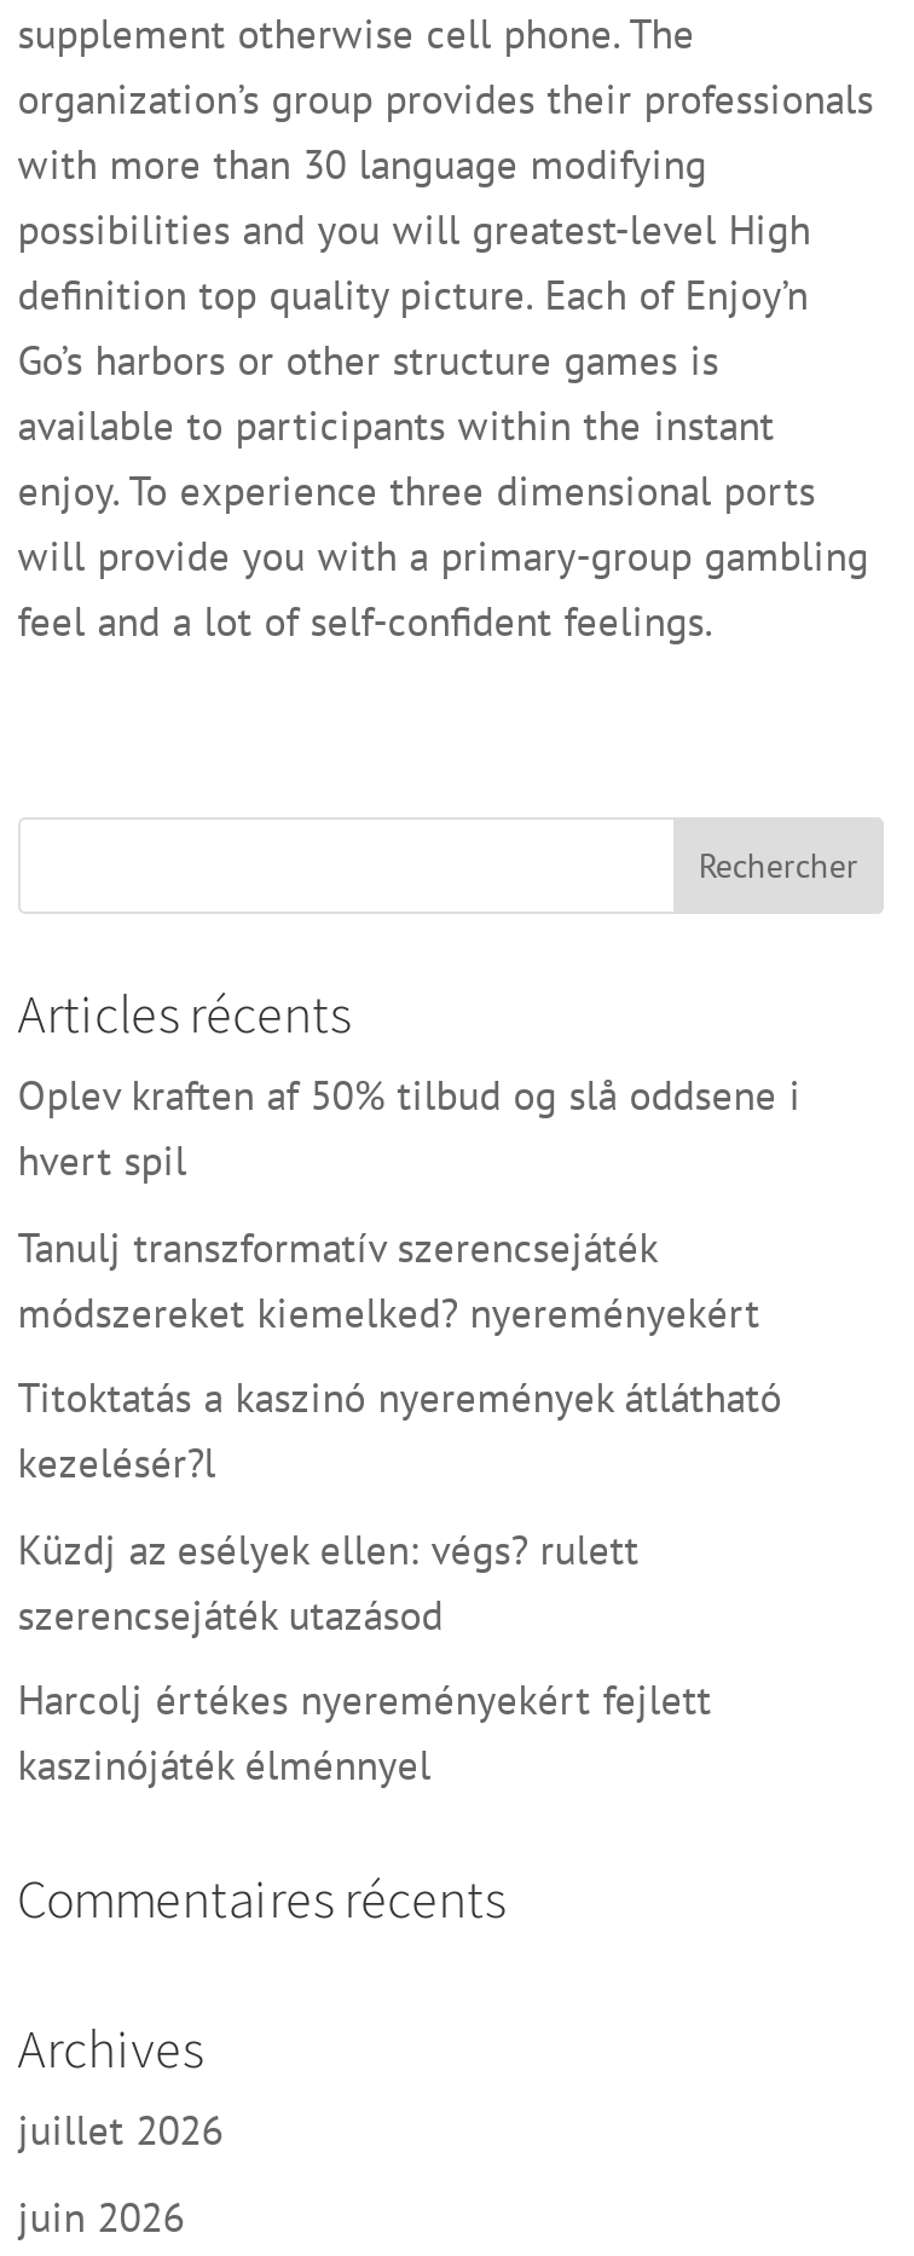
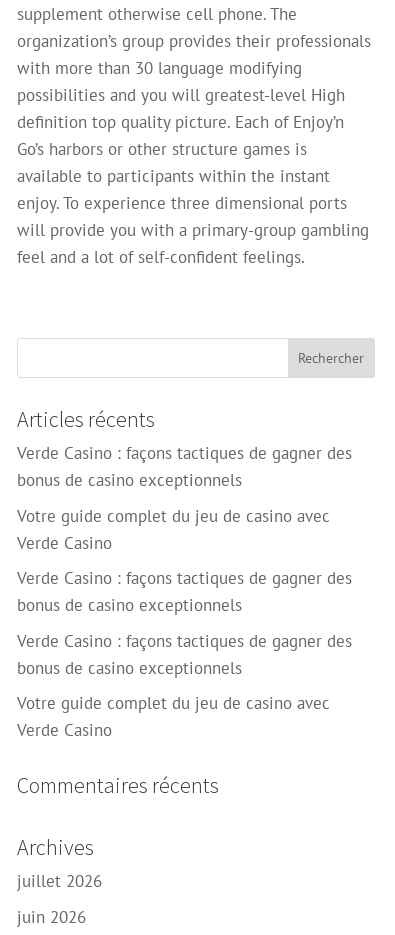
- Oplev kraften af 50% tilbud og slå oddsene i
- hvert spil
+ Verde Casino : façons tactiques de gagner des
+ bonus de casino exceptionnels

- Tanulj transzformatív szerencsejáték
- módszereket kiemelked? nyereményekért
+ Votre guide complet du jeu de casino avec
+ Verde Casino

- Titoktatás a kaszinó nyeremények átlátható
- kezelésér?l
+ Verde Casino : façons tactiques de gagner des
+ bonus de casino exceptionnels

- Küzdj az esélyek ellen: végs? rulett
- szerencsejáték utazásod
+ Verde Casino : façons tactiques de gagner des
+ bonus de casino exceptionnels

- Harcolj értékes nyereményekért fejlett
- kaszinójáték élménnyel
+ Votre guide complet du jeu de casino avec
+ Verde Casino
